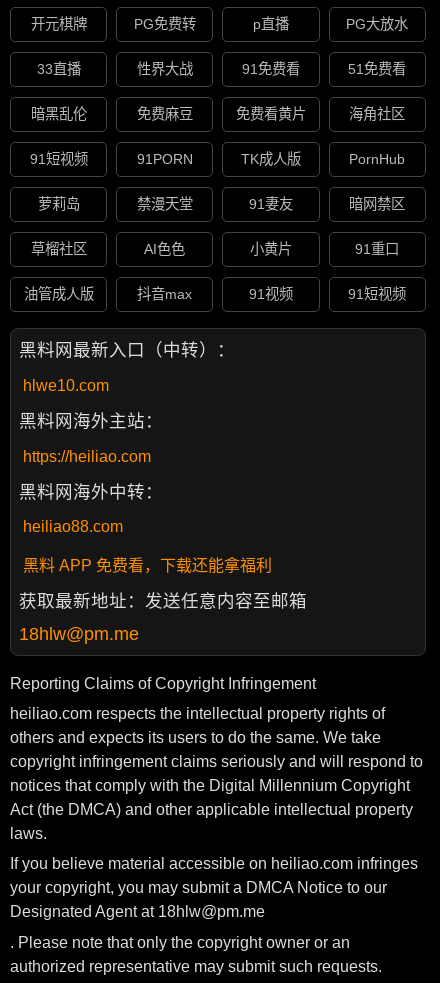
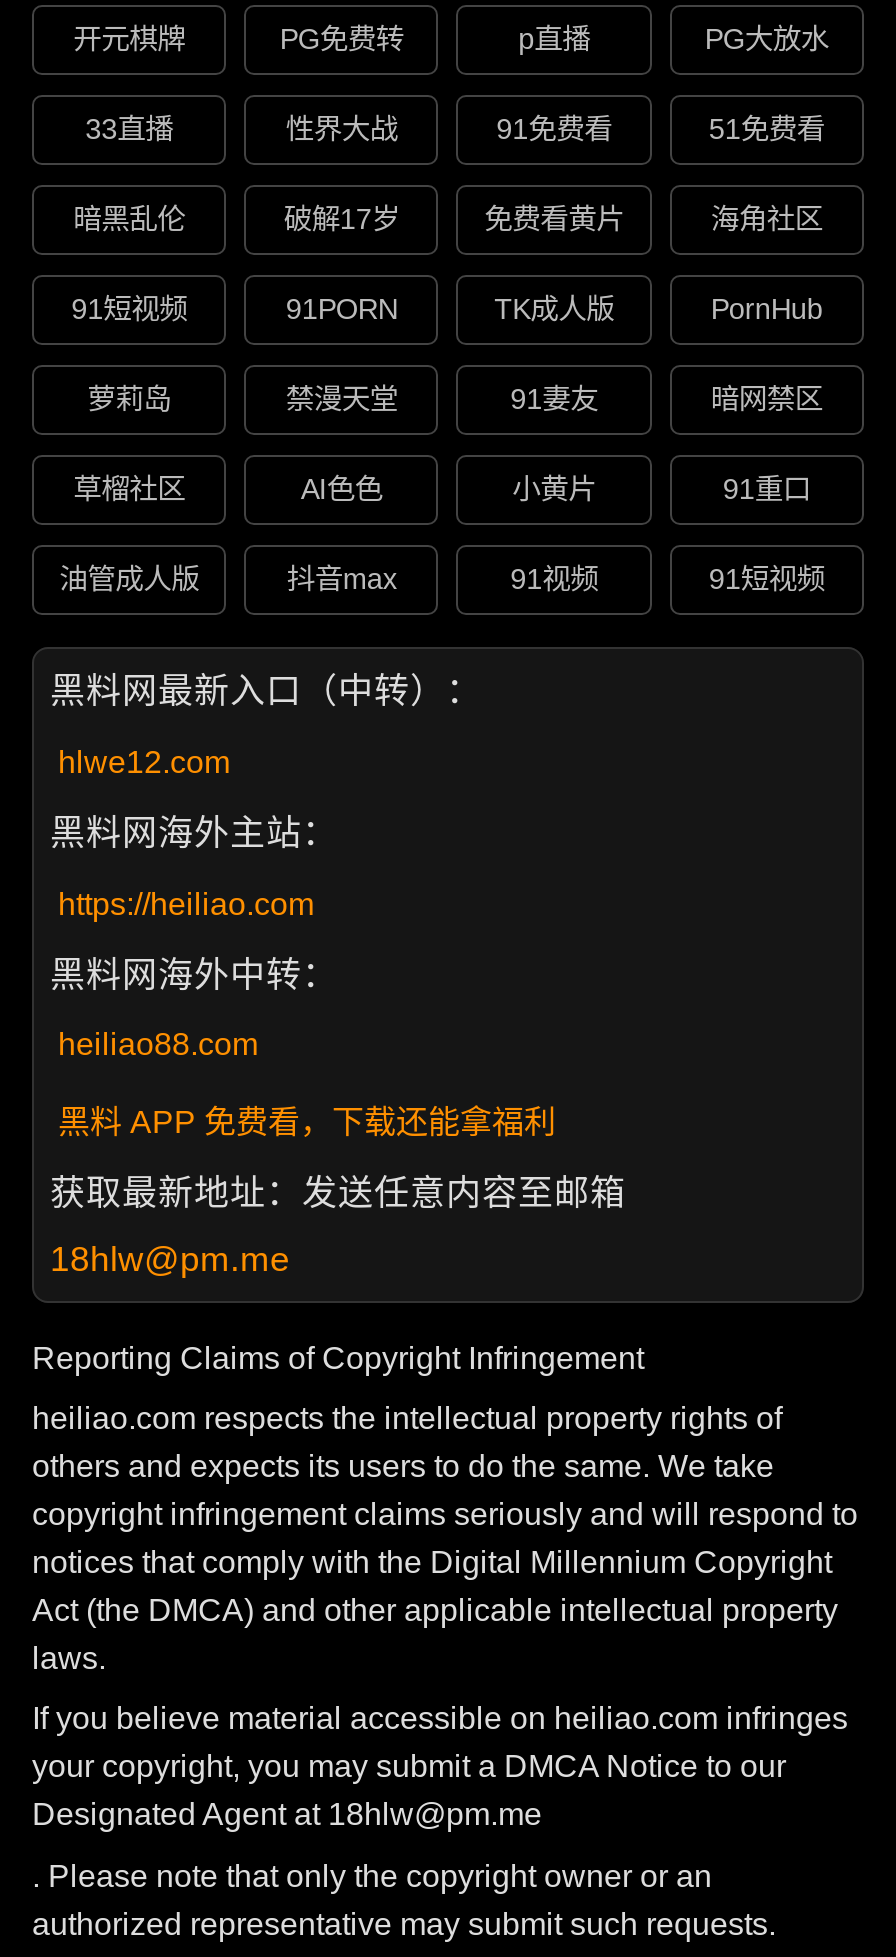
- 免费麻豆
+ 破解17岁

- hlwe10.com
+ hlwe12.com
